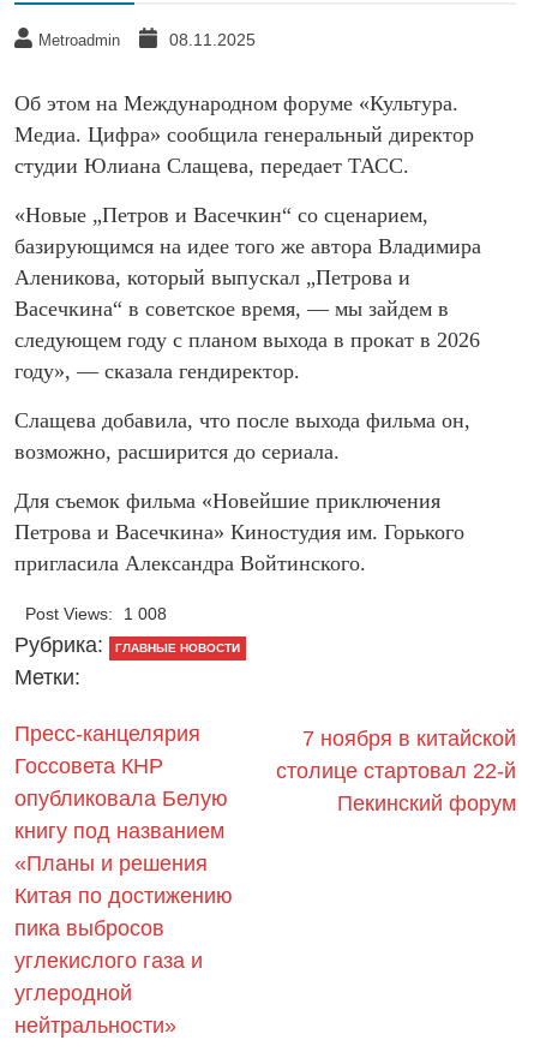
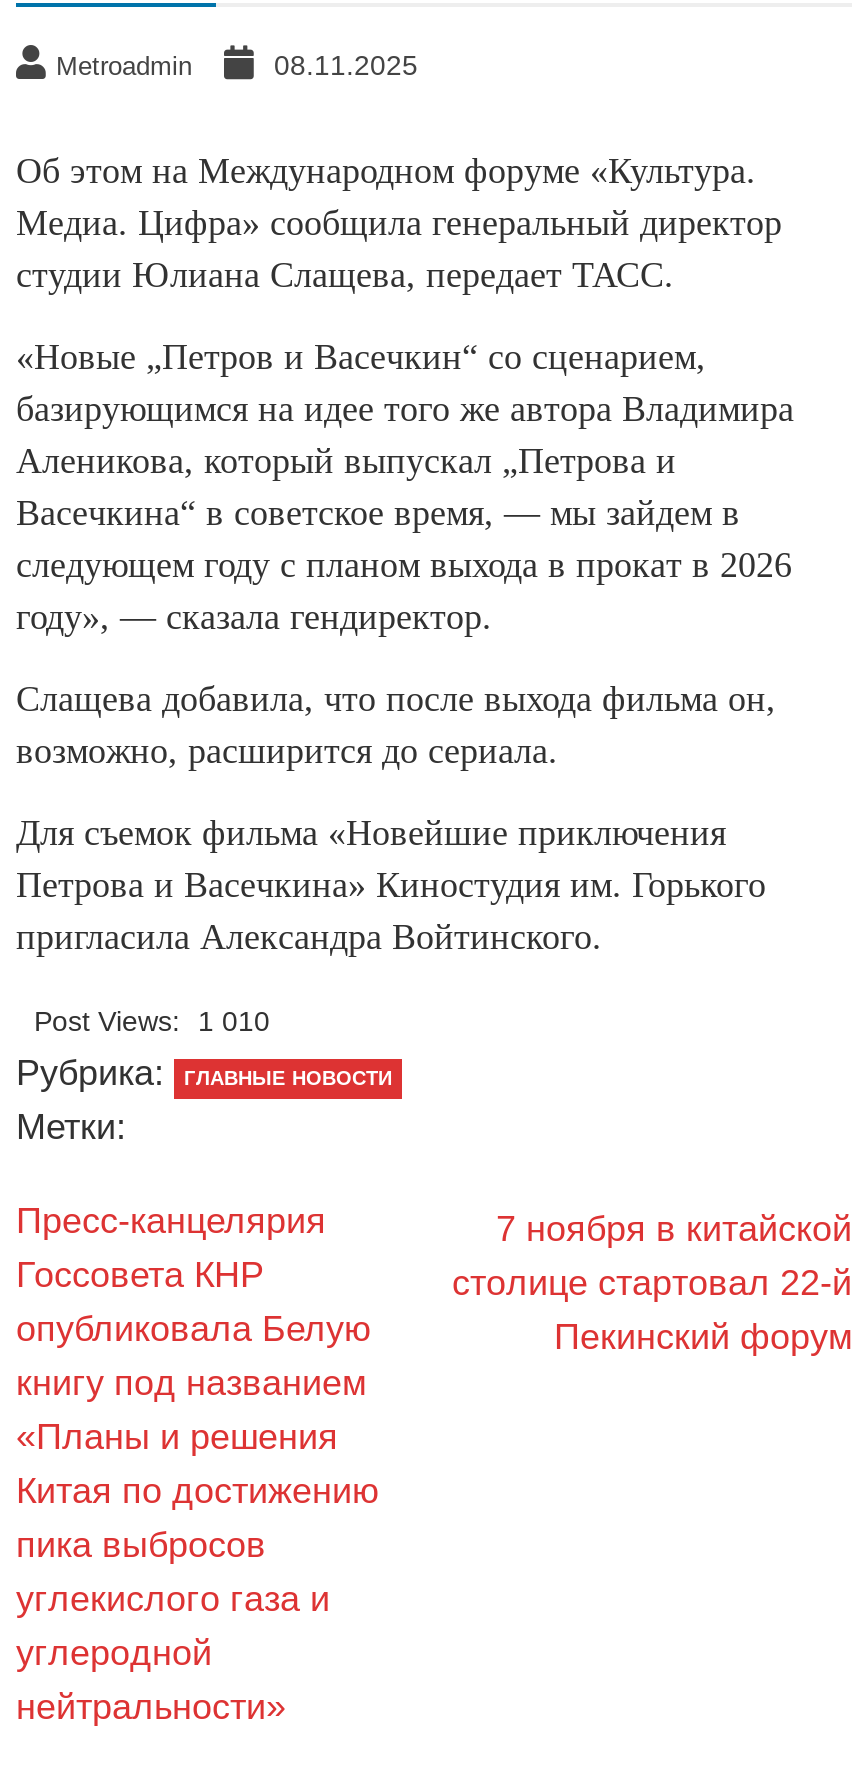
- Post Views: 1 008
+ Post Views: 1 010
